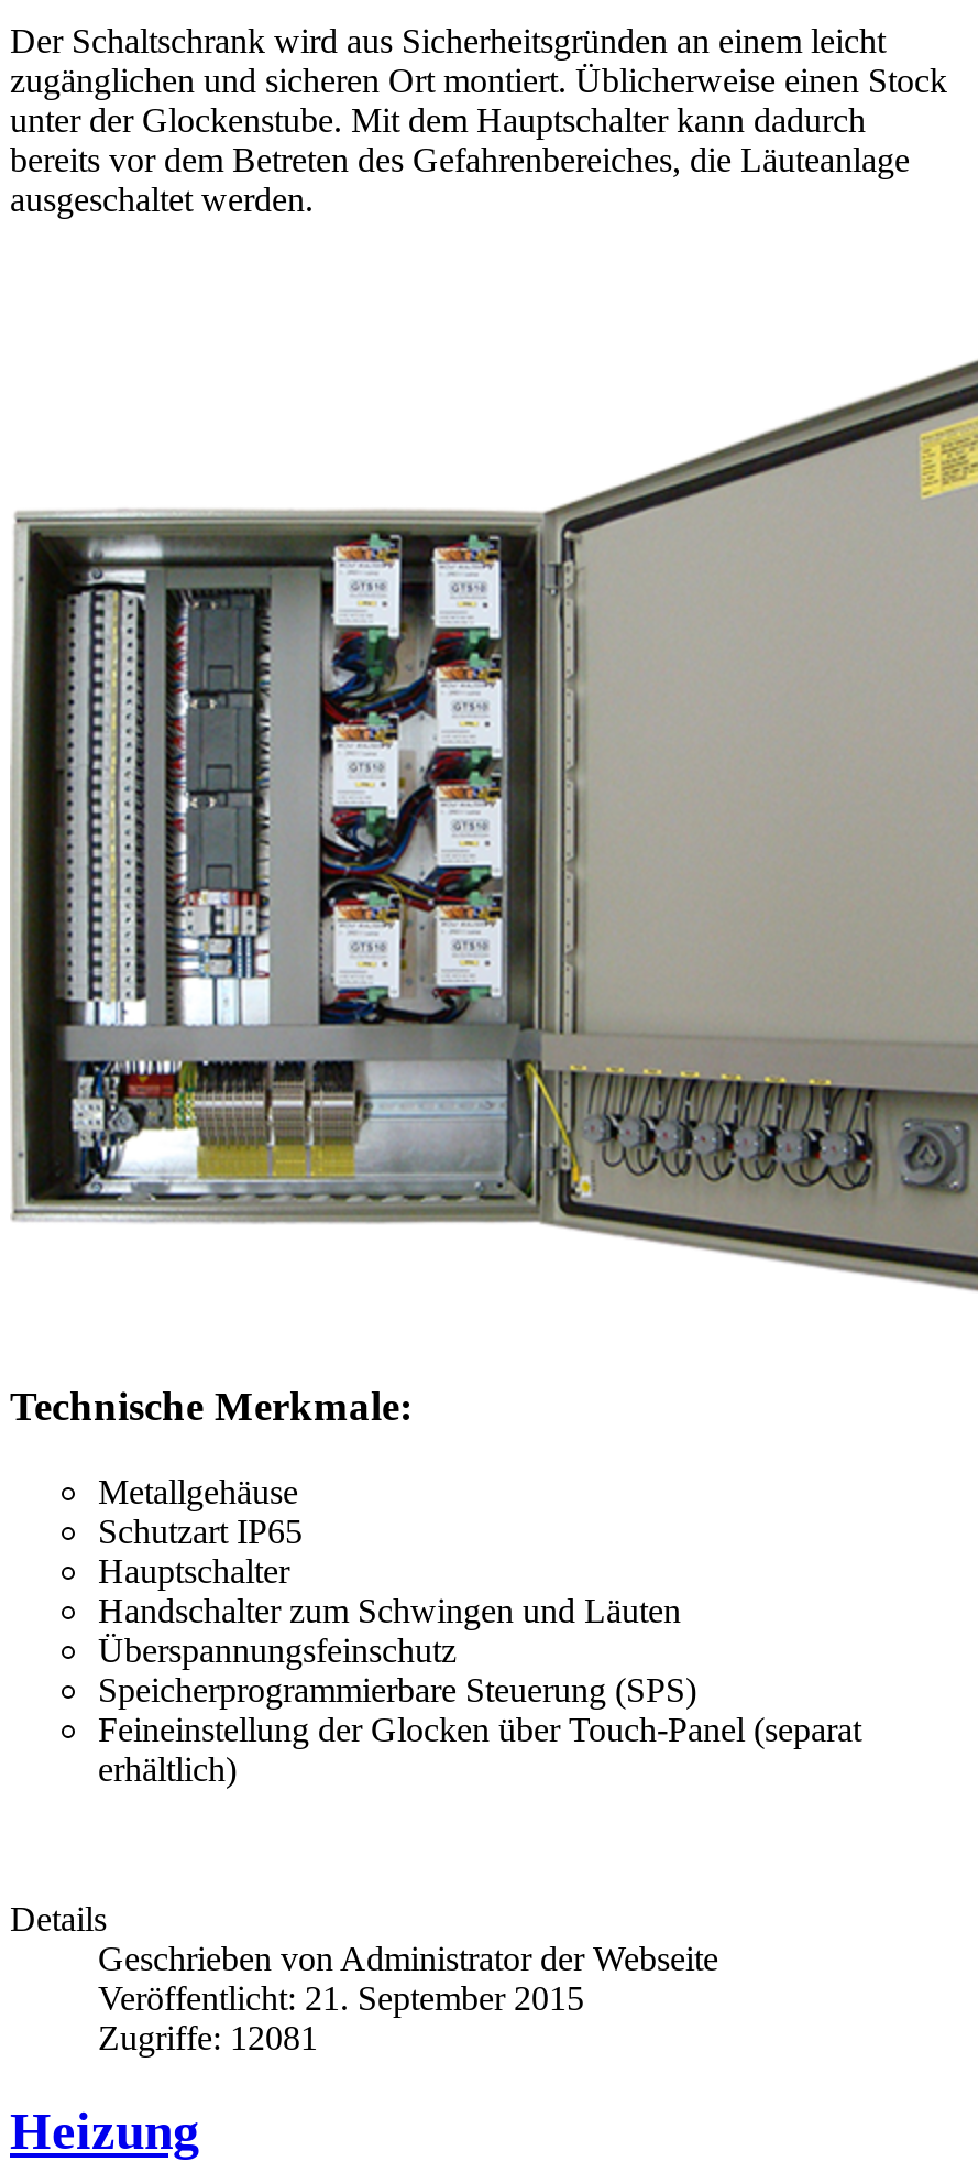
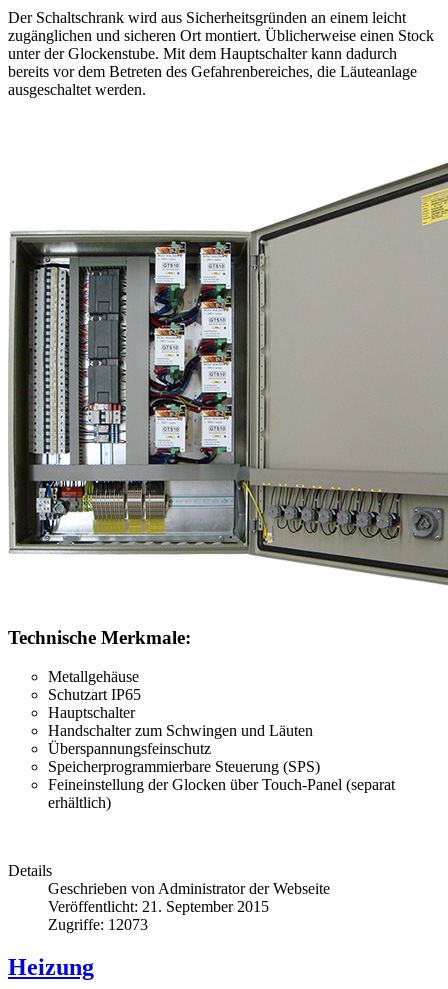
- Zugriffe: 12081
+ Zugriffe: 12073
